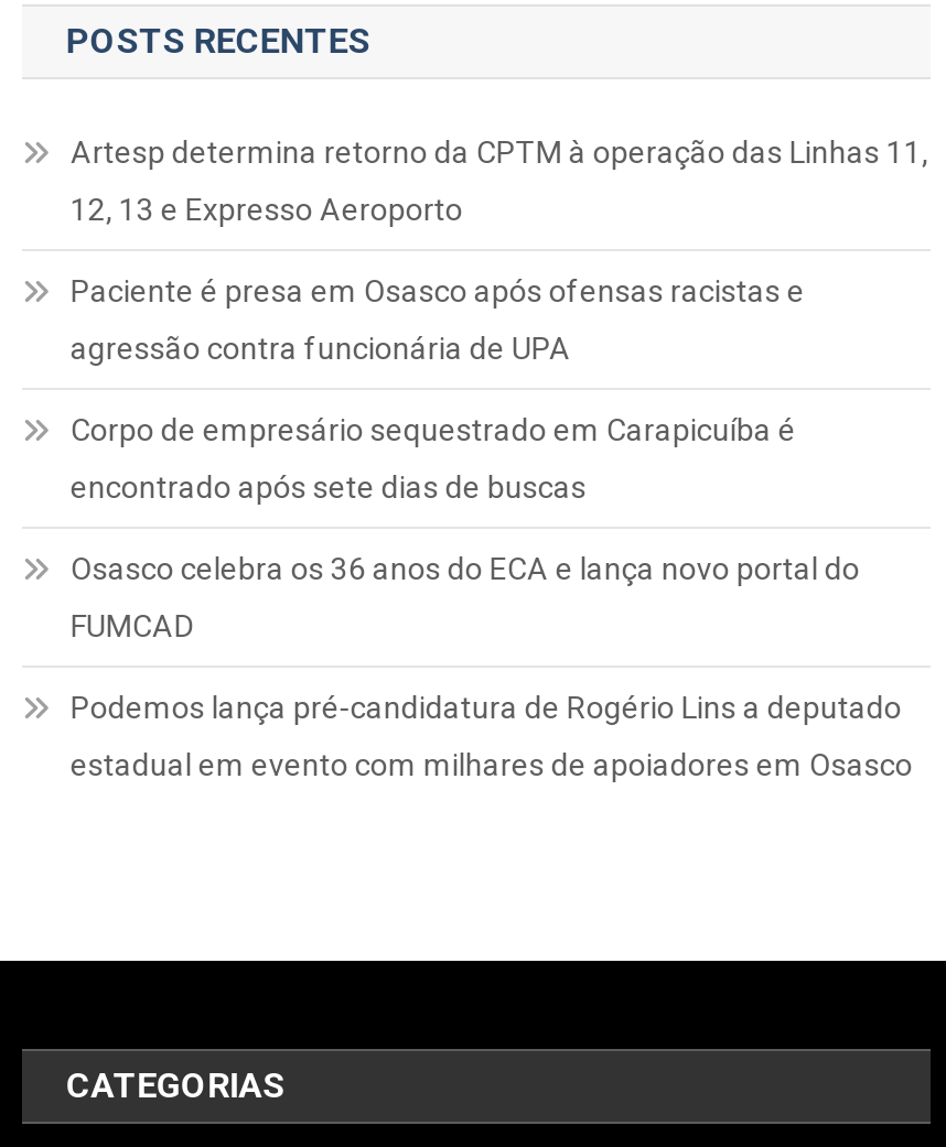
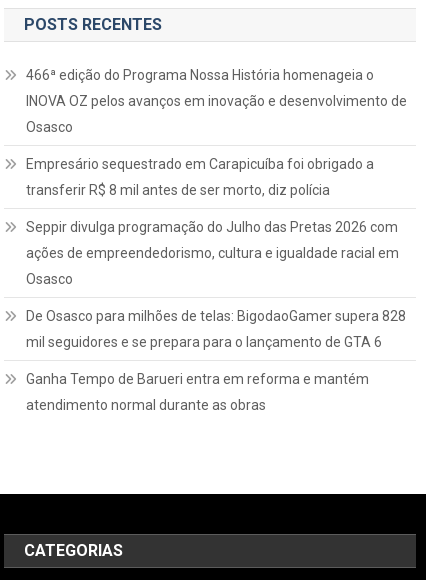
- Artesp determina retorno da CPTM à operação das Linhas 11,
- 12, 13 e Expresso Aeroporto
- Paciente é presa em Osasco após ofensas racistas e
- agressão contra funcionária de UPA
- Corpo de empresário sequestrado em Carapicuíba é
- encontrado após sete dias de buscas
- Osasco celebra os 36 anos do ECA e lança novo portal do
- FUMCAD
- Podemos lança pré-candidatura de Rogério Lins a deputado
- estadual em evento com milhares de apoiadores em Osasco
+ 466ª edição do Programa Nossa História homenageia o
+ INOVA OZ pelos avanços em inovação e desenvolvimento de
+ Osasco
+ Empresário sequestrado em Carapicuíba foi obrigado a
+ transferir R$ 8 mil antes de ser morto, diz polícia
+ Seppir divulga programação do Julho das Pretas 2026 com
+ ações de empreendedorismo, cultura e igualdade racial em
+ Osasco
+ De Osasco para milhões de telas: BigodaoGamer supera 828
+ mil seguidores e se prepara para o lançamento de GTA 6
+ Ganha Tempo de Barueri entra em reforma e mantém
+ atendimento normal durante as obras
